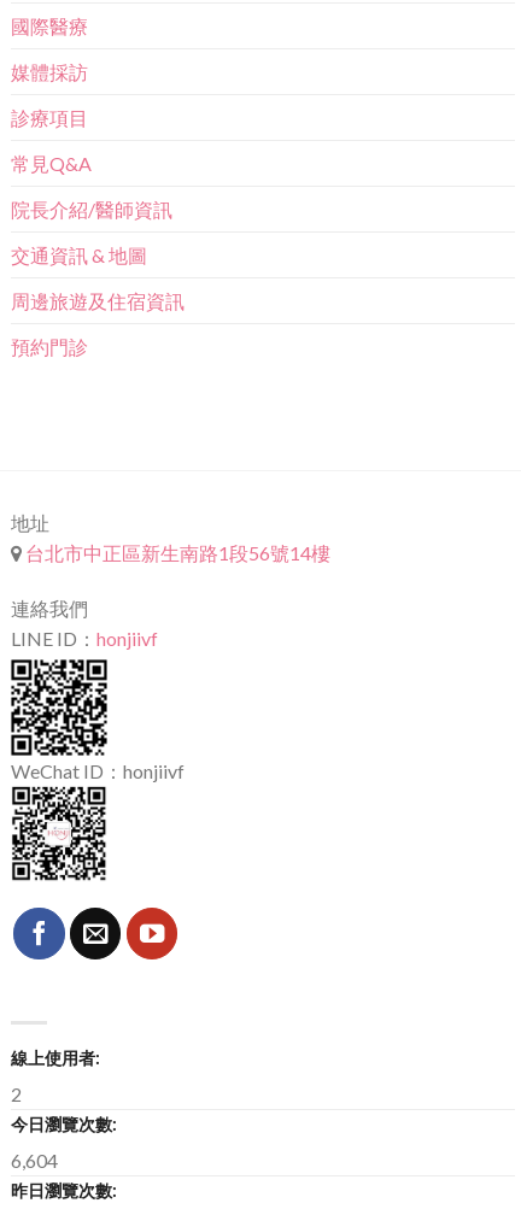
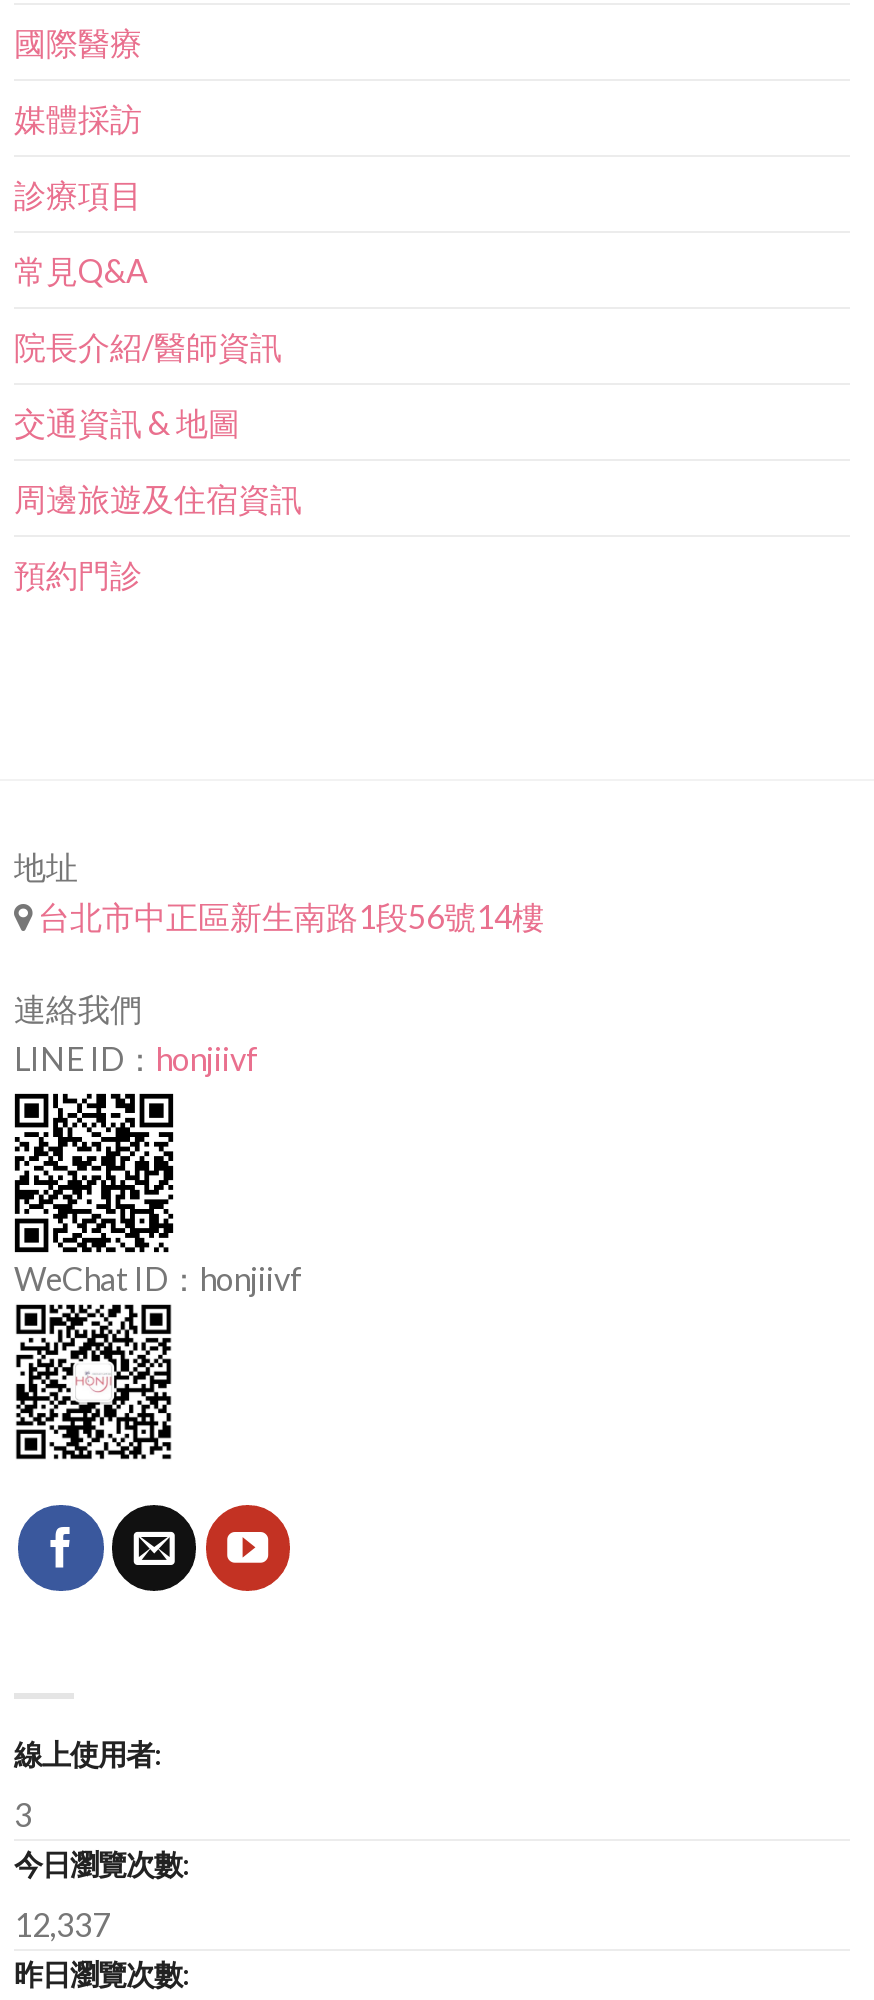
- 2
+ 3

- 6,604
+ 12,337
